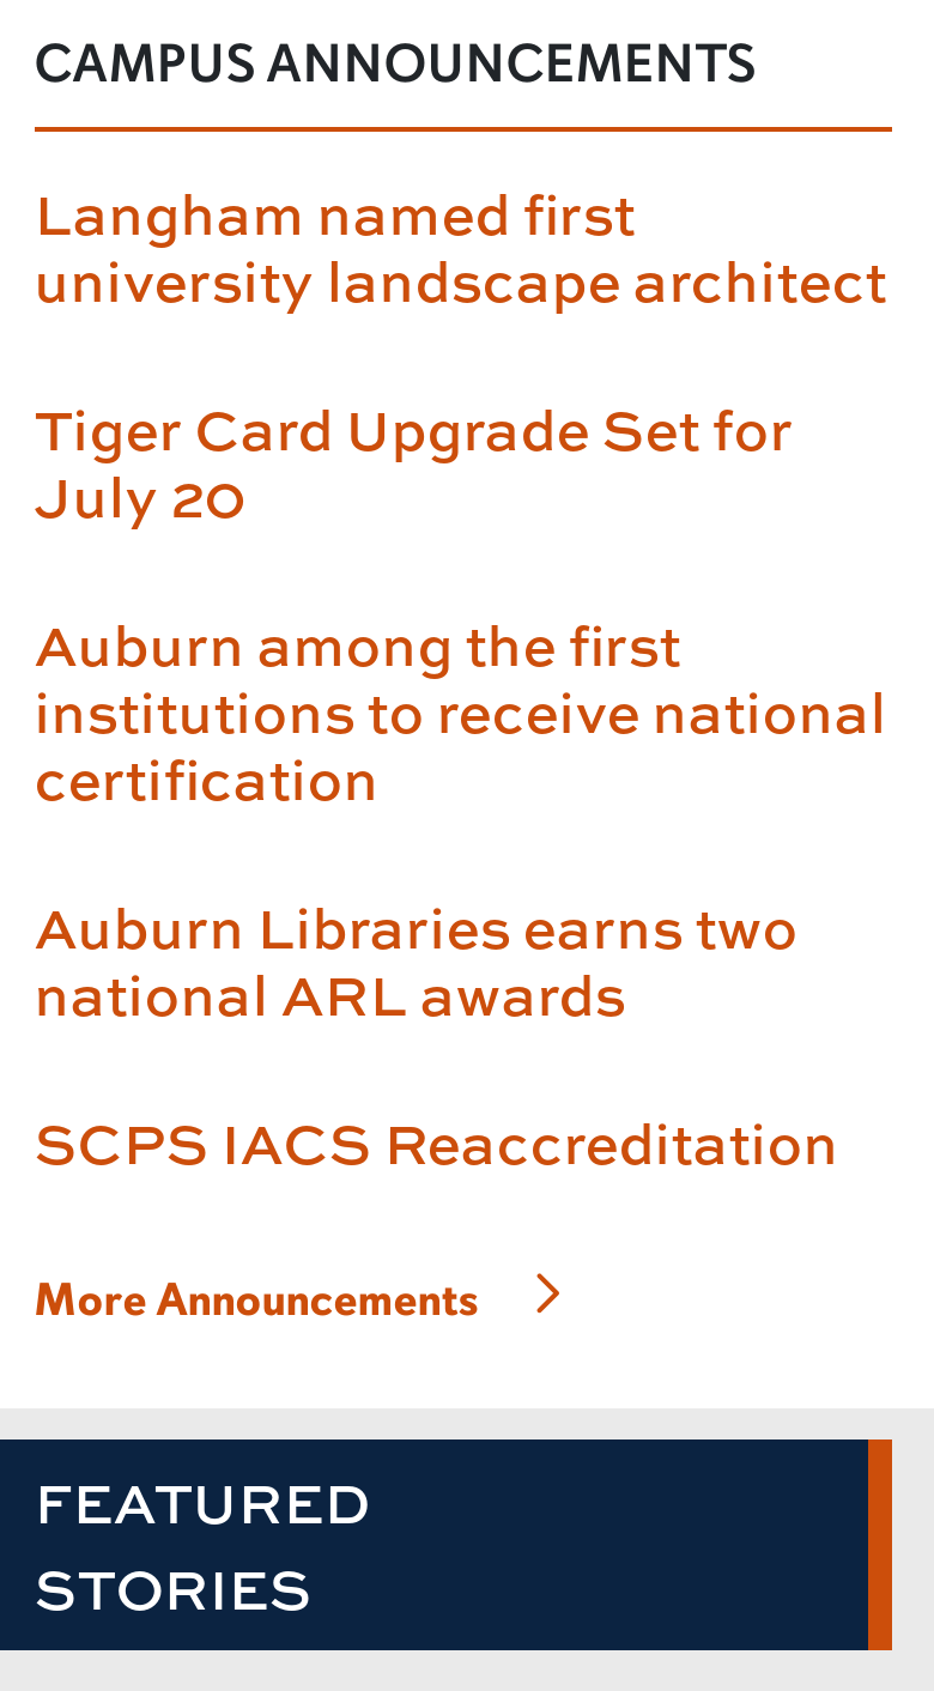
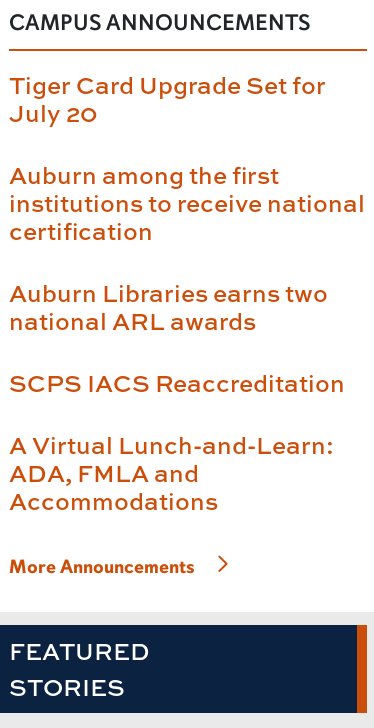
- Langham named first
- university landscape architect

moved up: Tiger Card Upgrade Set for | July 20 | Auburn among the first | institutions to receive national | certification | Auburn Libraries earns two | national ARL awards | SCPS IACS Reaccreditation

+ A Virtual Lunch-and-Learn:
+ ADA, FMLA and
+ Accommodations
